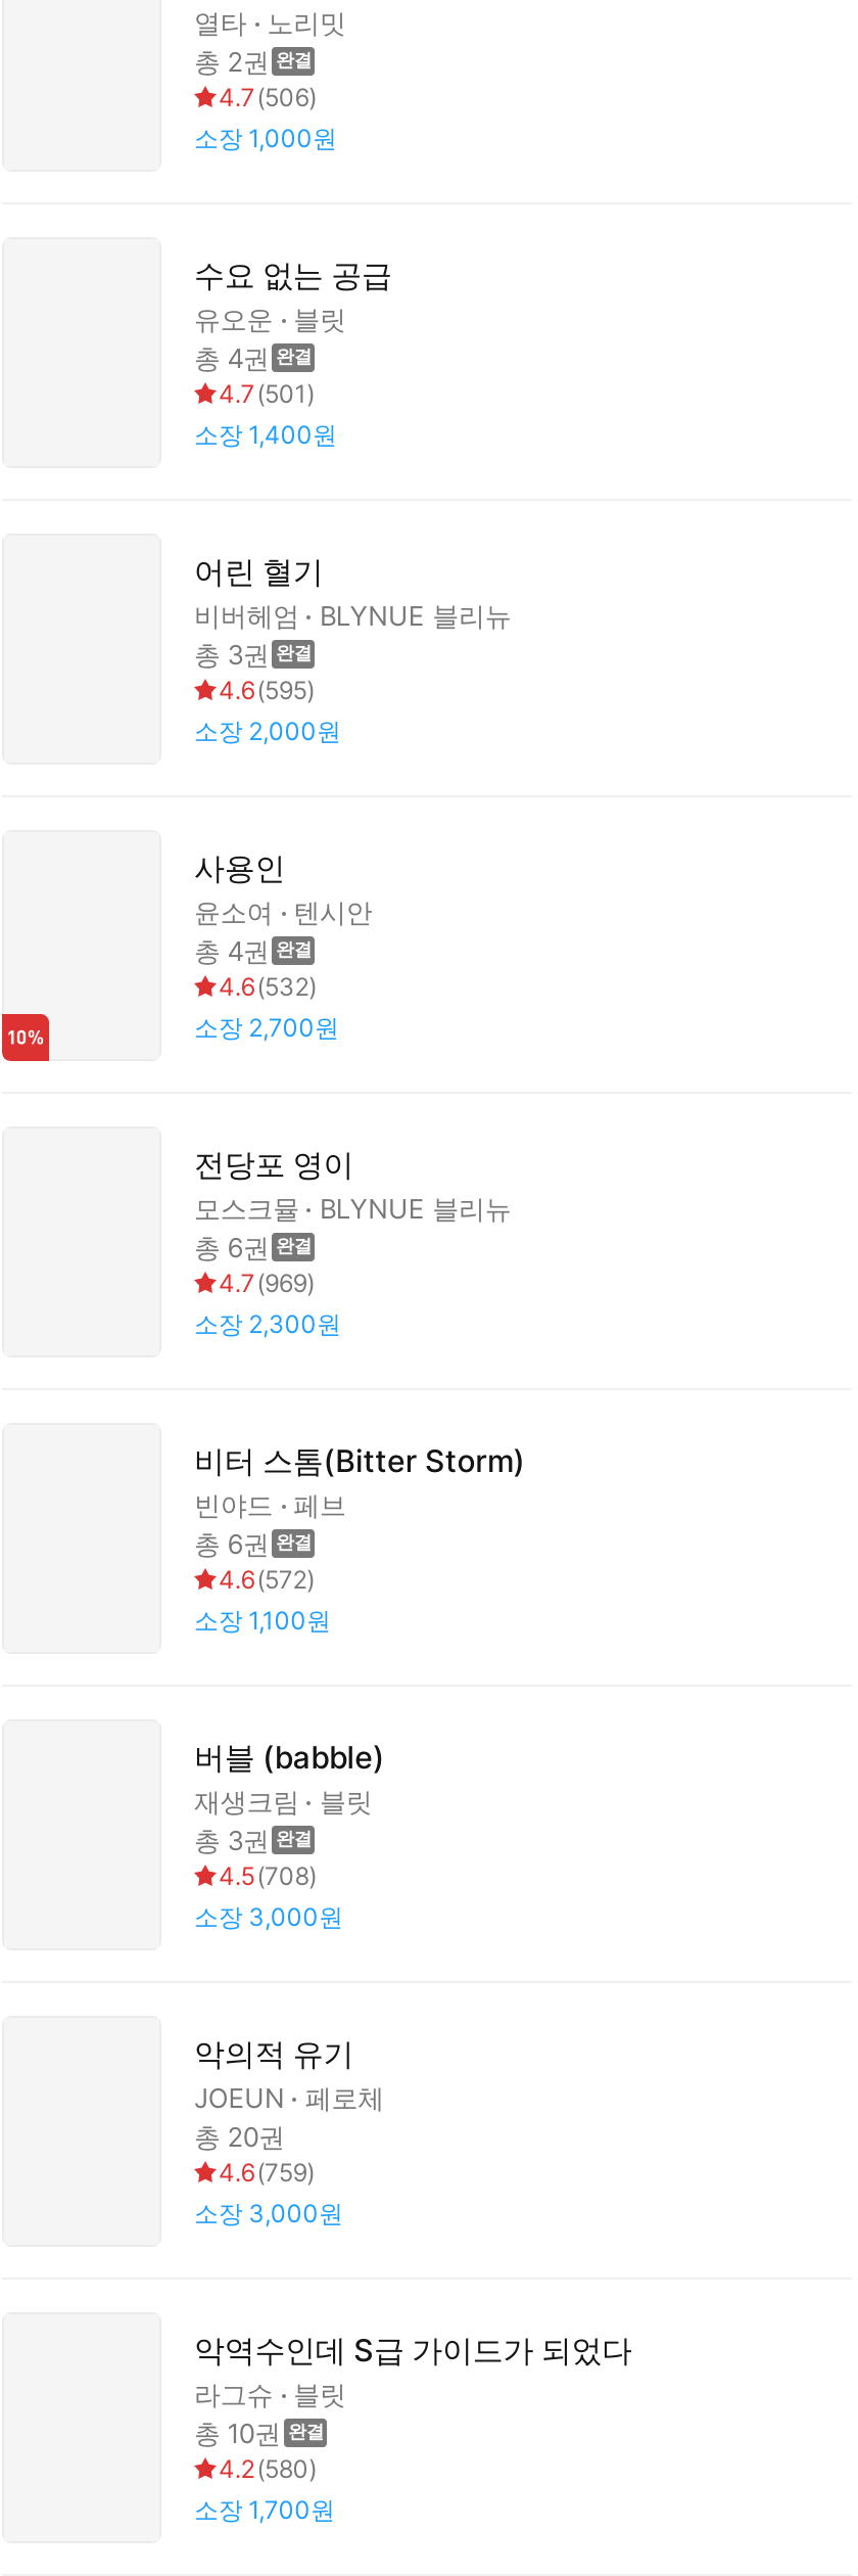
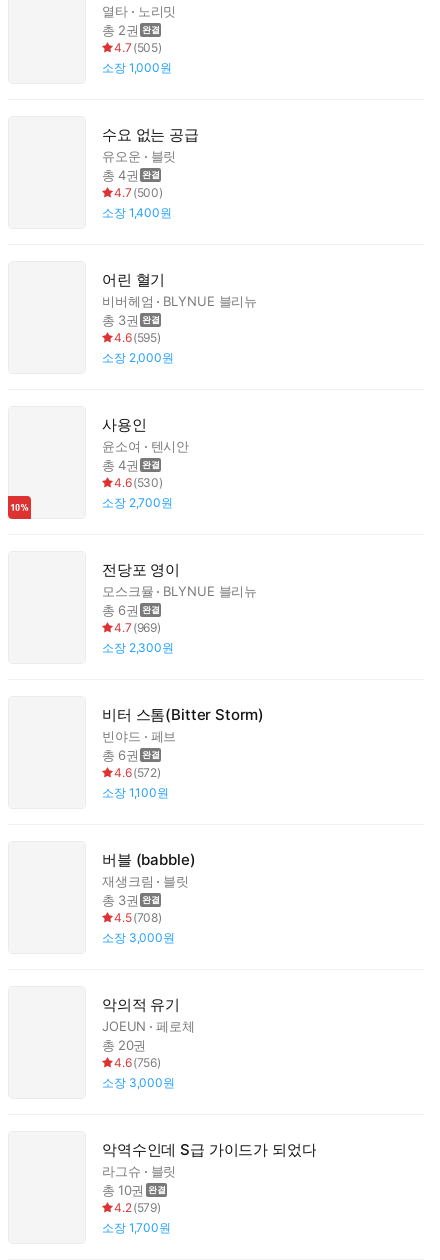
- 4.7 (506)
+ 4.7 (505)

- 4.7 (501)
+ 4.7 (500)

- 4.6(532)
+ 4.6(530)

- 4.6(759)
+ 4.6(756)

- 4.2 (580)
+ 4.2 (579)
